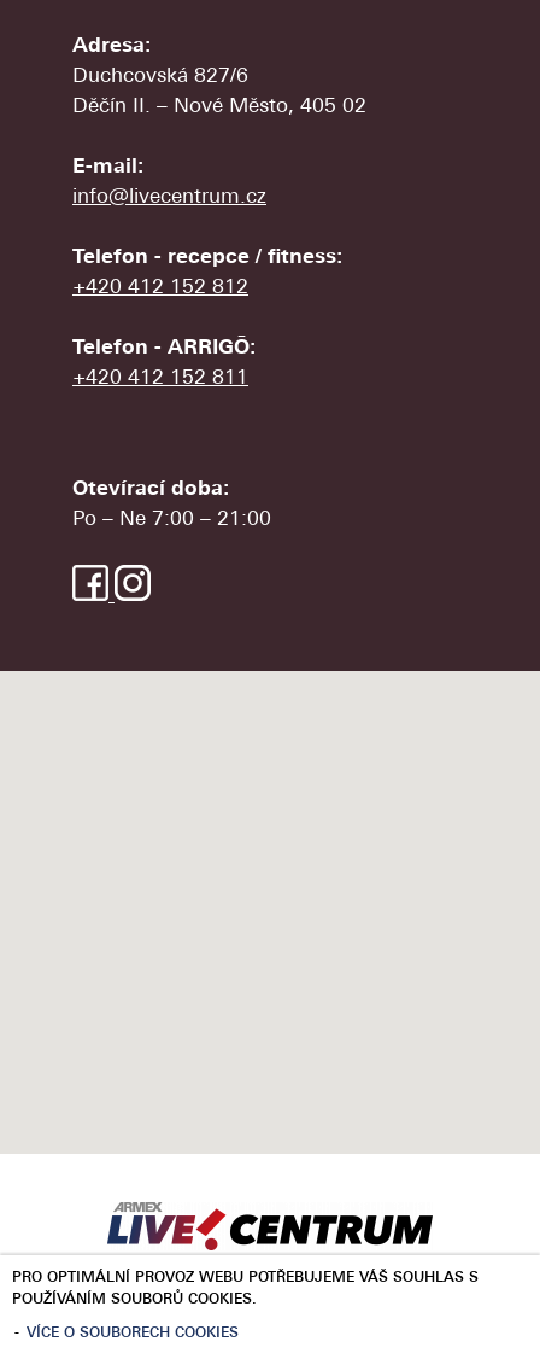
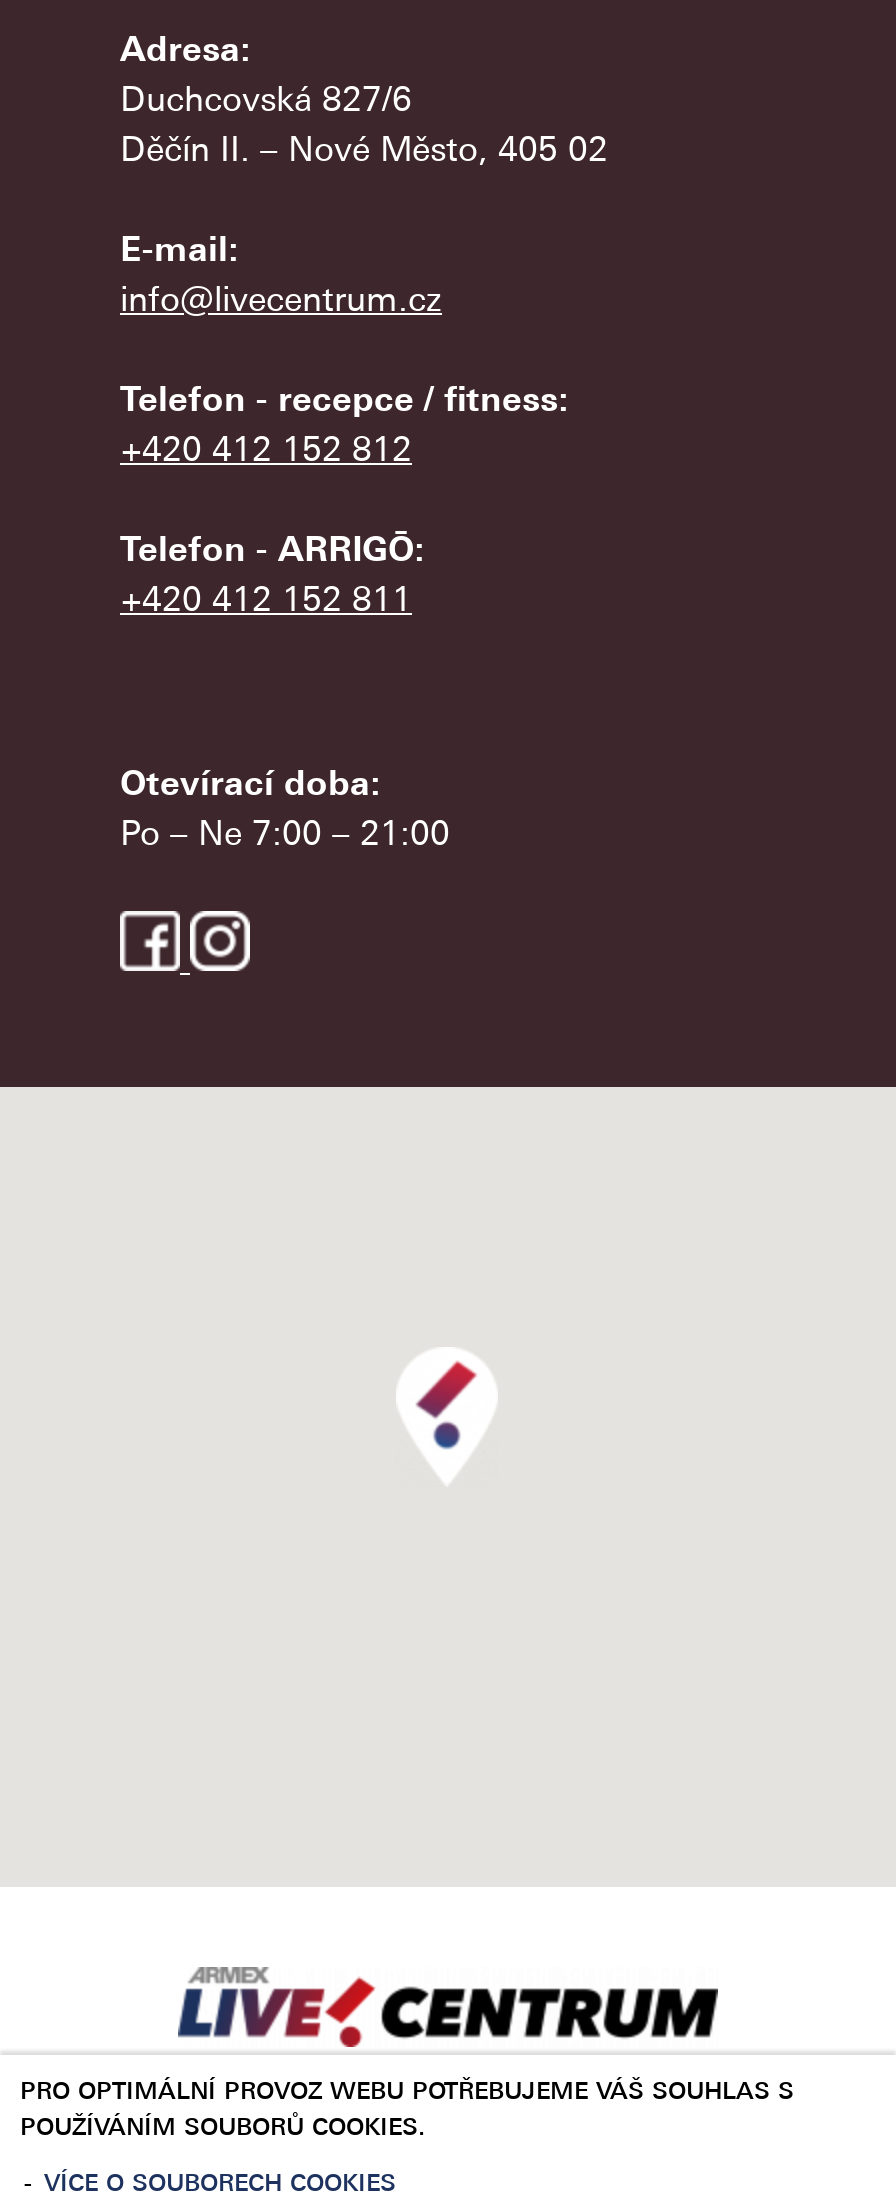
+ [image]
